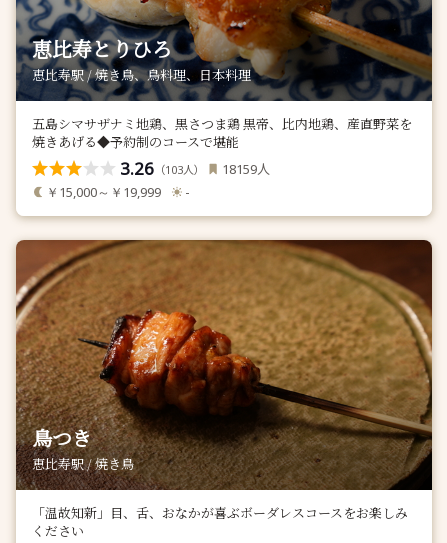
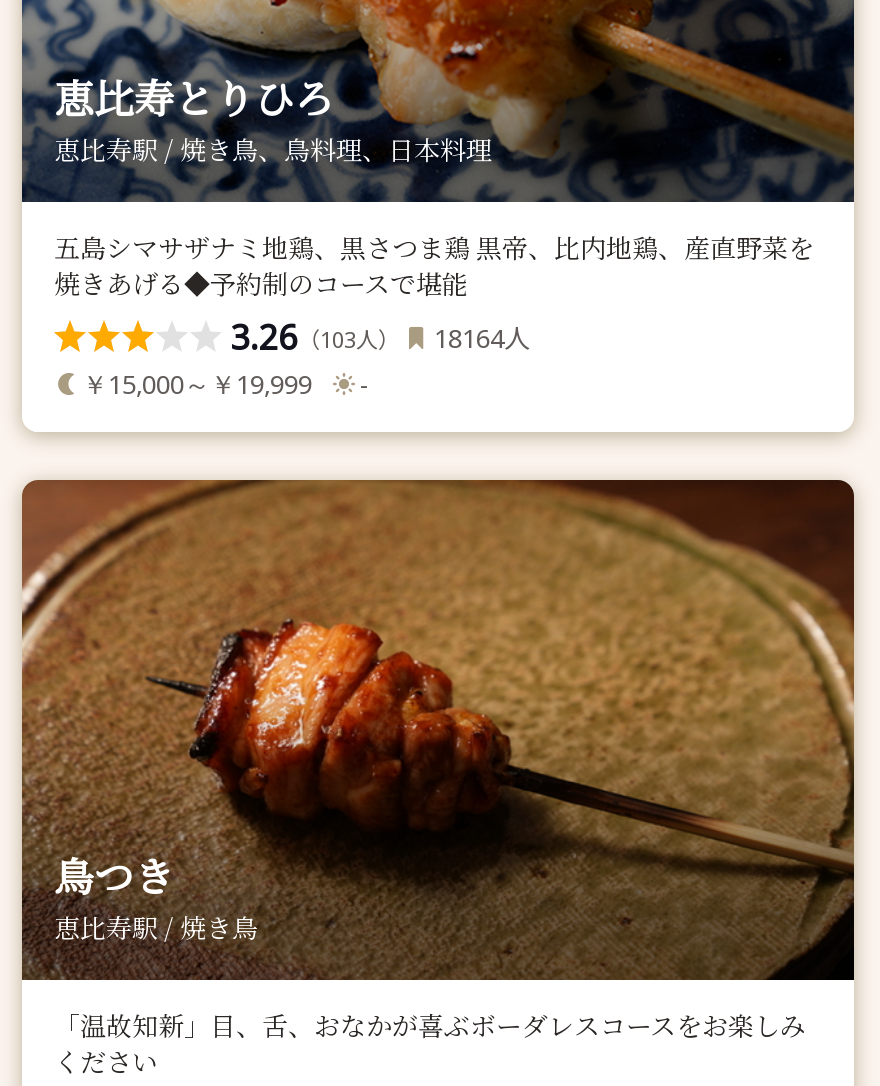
- 3.26（103人） 18159人
+ 3.26（103人） 18164人
